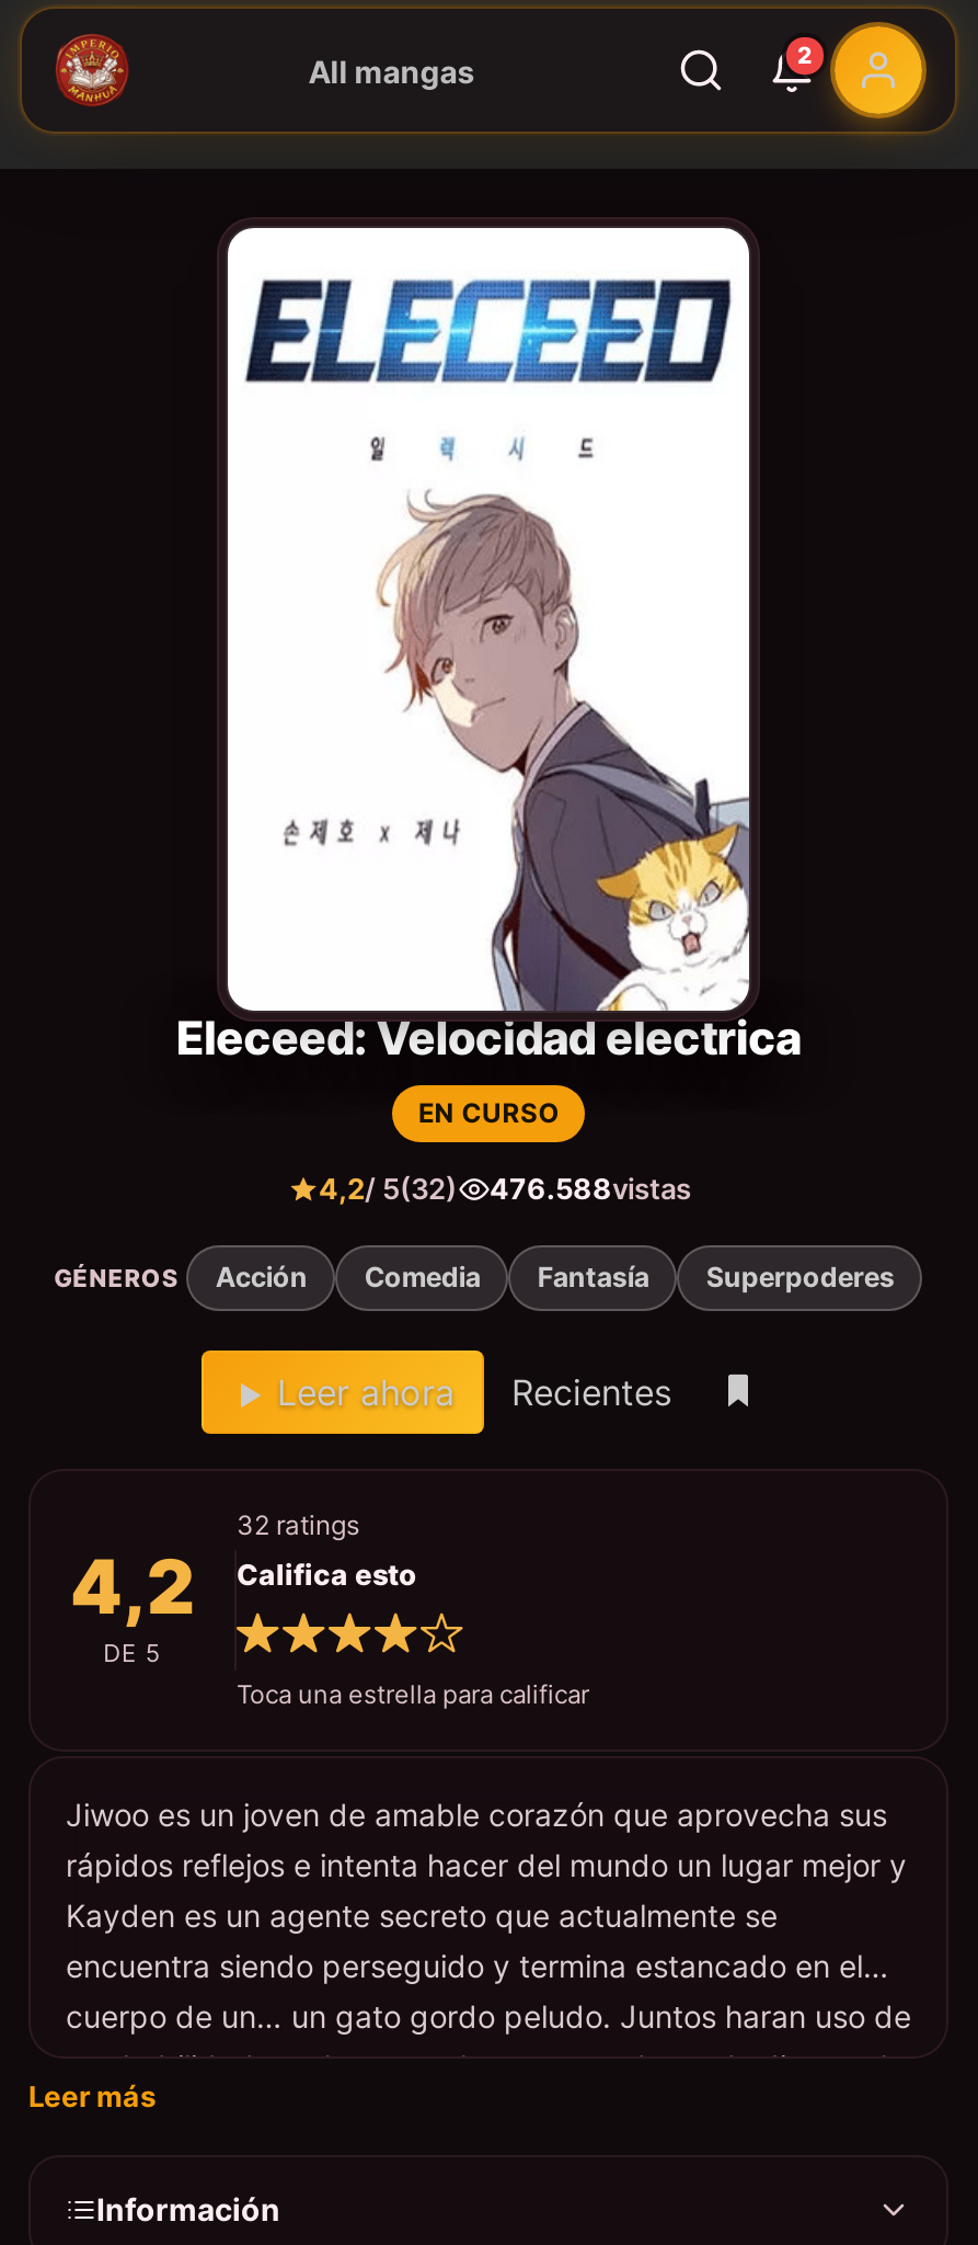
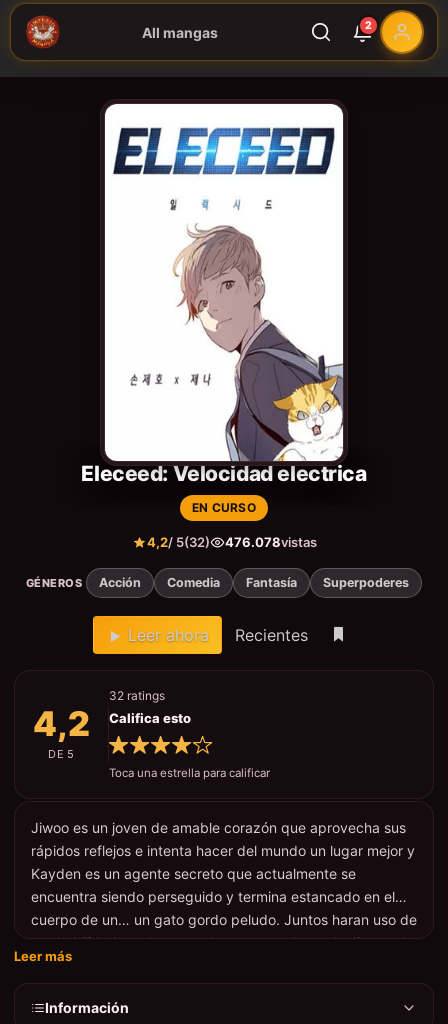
- 4,2/ 5(32) 476.588vistas
+ 4,2/ 5(32) 476.078vistas
